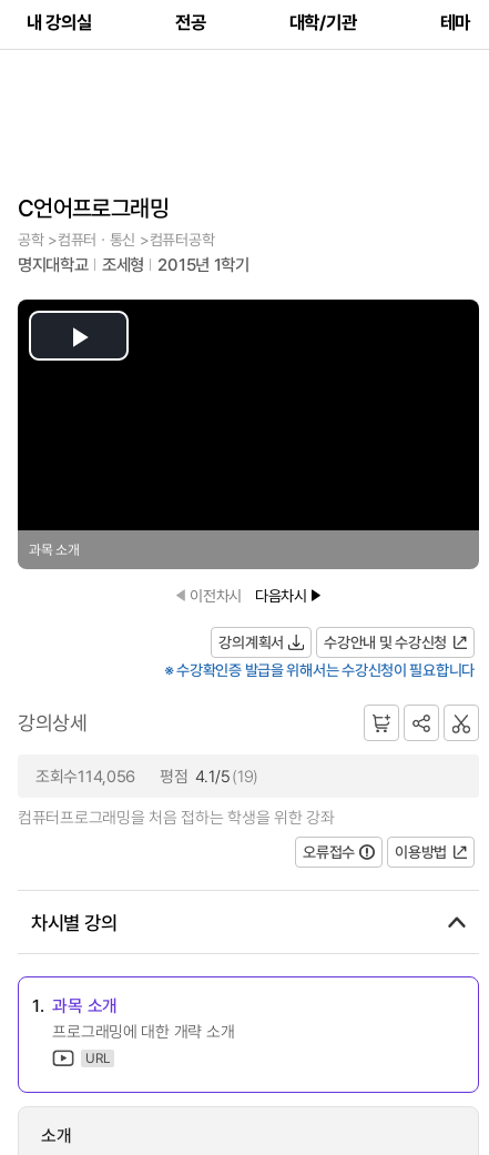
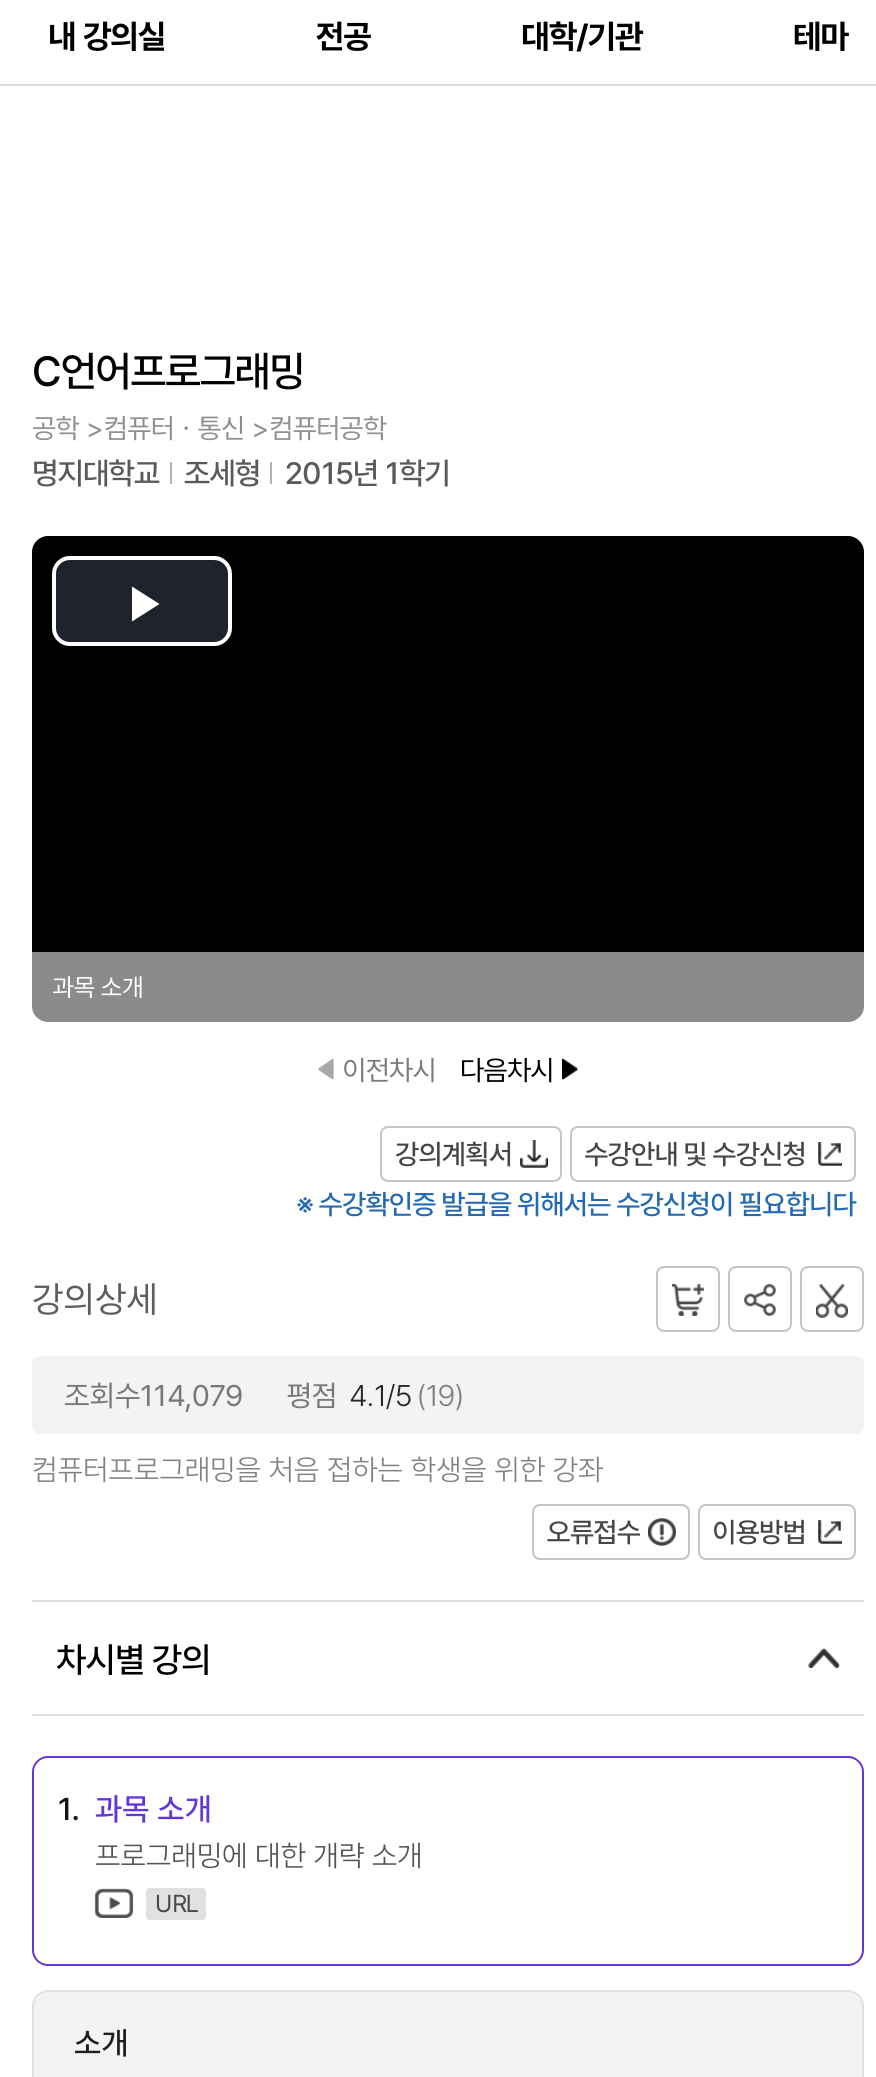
- 조회수114,056 평점 4.1/5 (19)
+ 조회수114,079 평점 4.1/5 (19)
